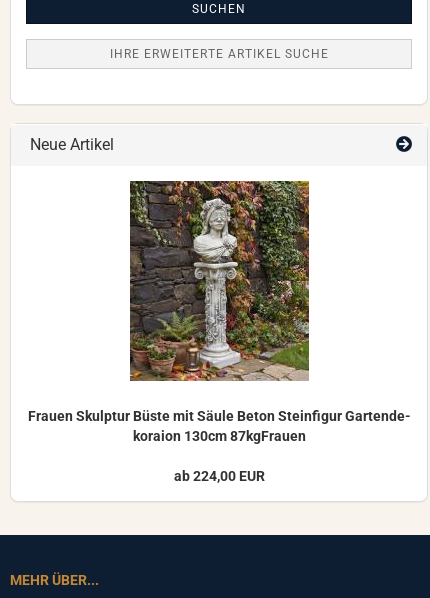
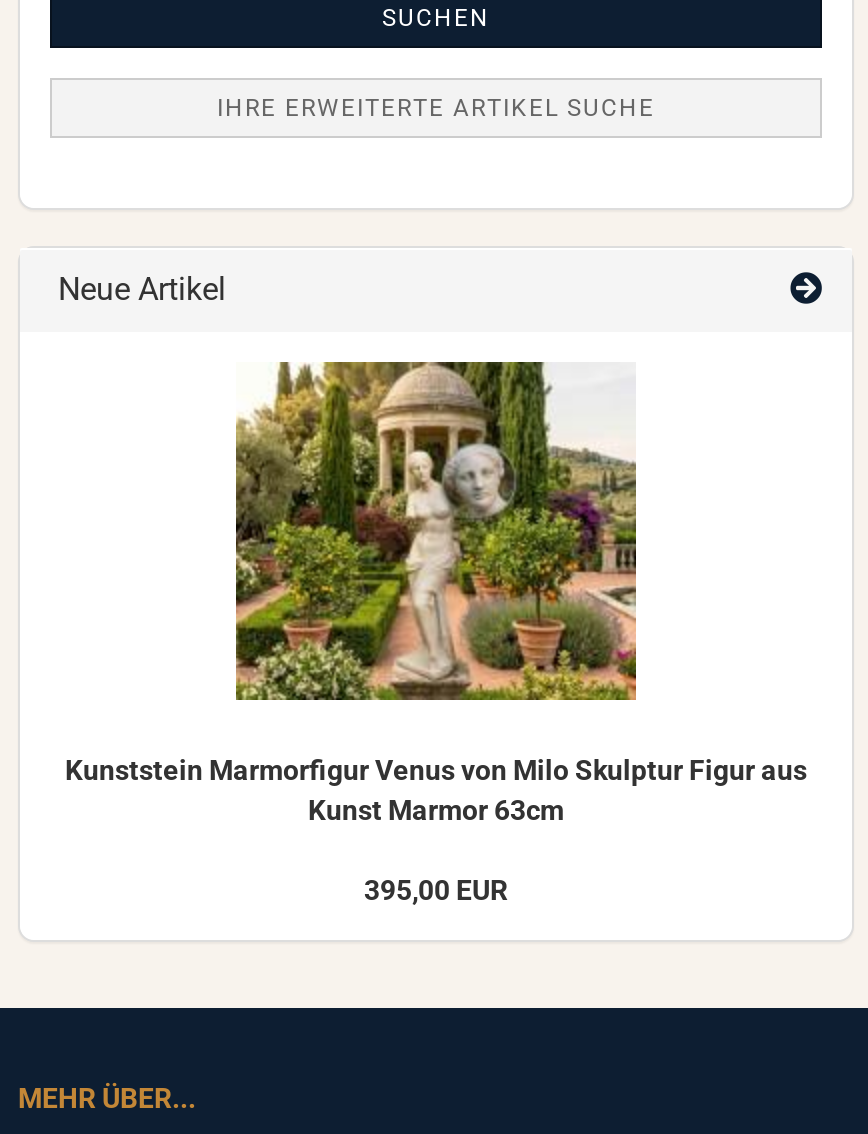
- [image]
- Frauen Skulptur Büste mit Säule Beton Steinfigur Gartende
- koraion 130cm 87kgFrauen
+ [image]
+ Kunststein Marmorfigur Venus von Milo Skulptur Figur aus
+ Kunst Marmor 63cm

- ab 224,00 EUR
+ 395,00 EUR
